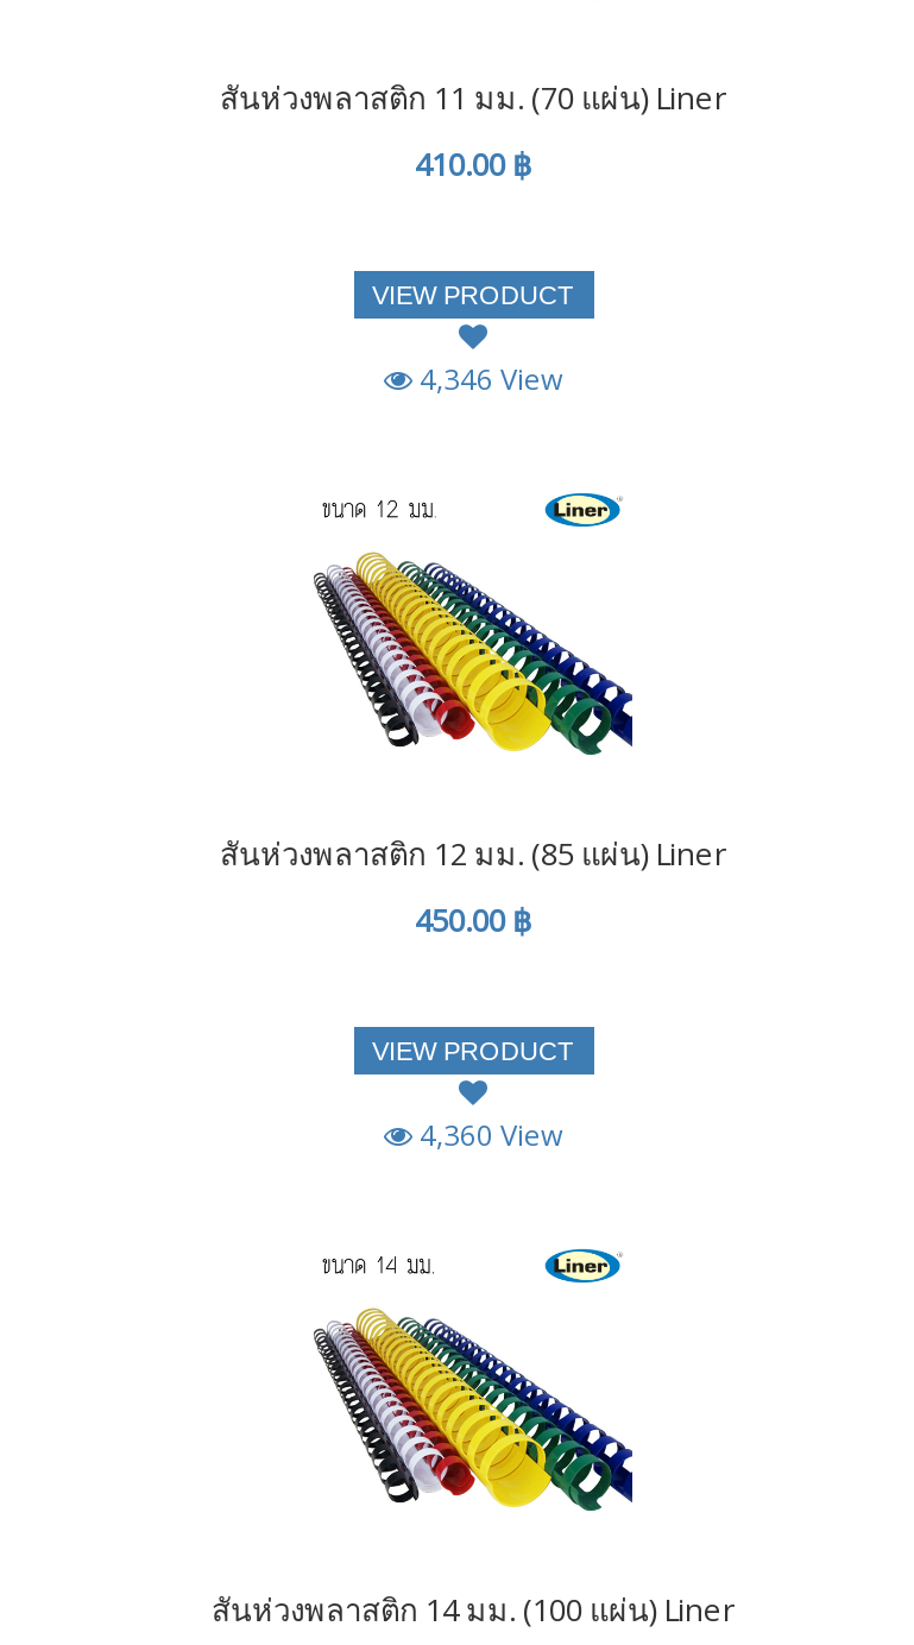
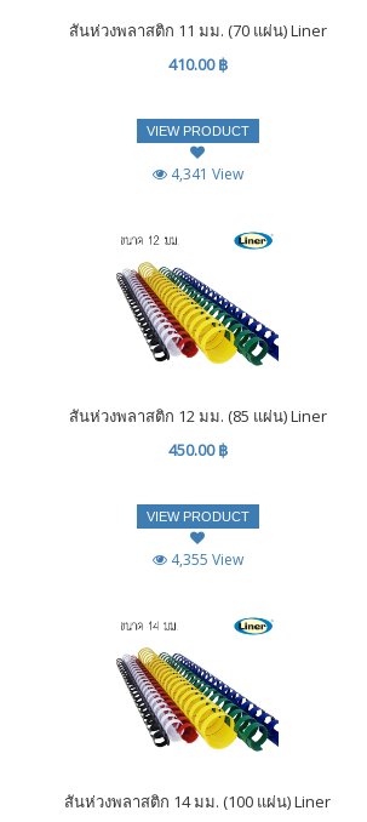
- 4,346 View
+ 4,341 View

- 4,360 View
+ 4,355 View
